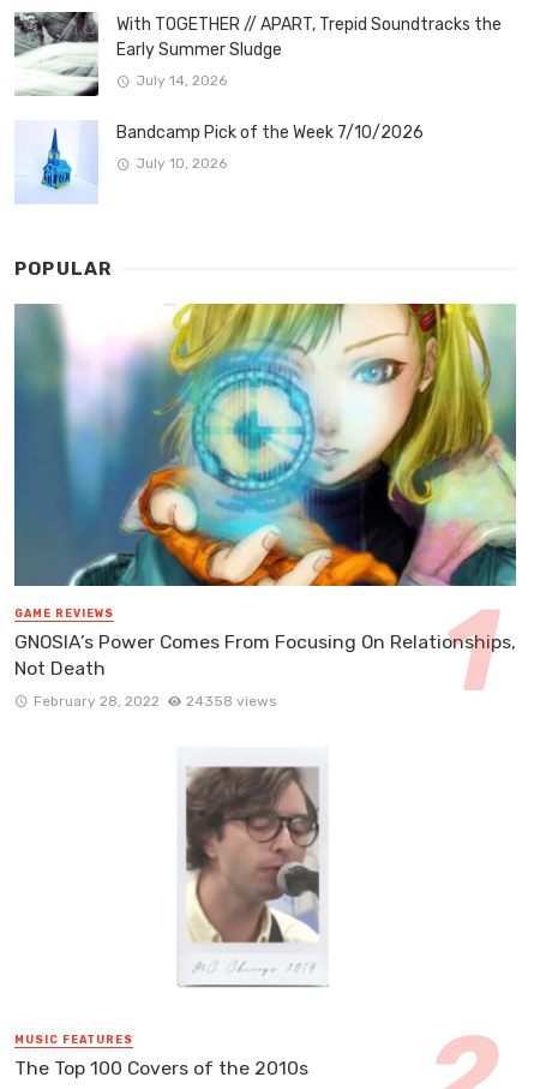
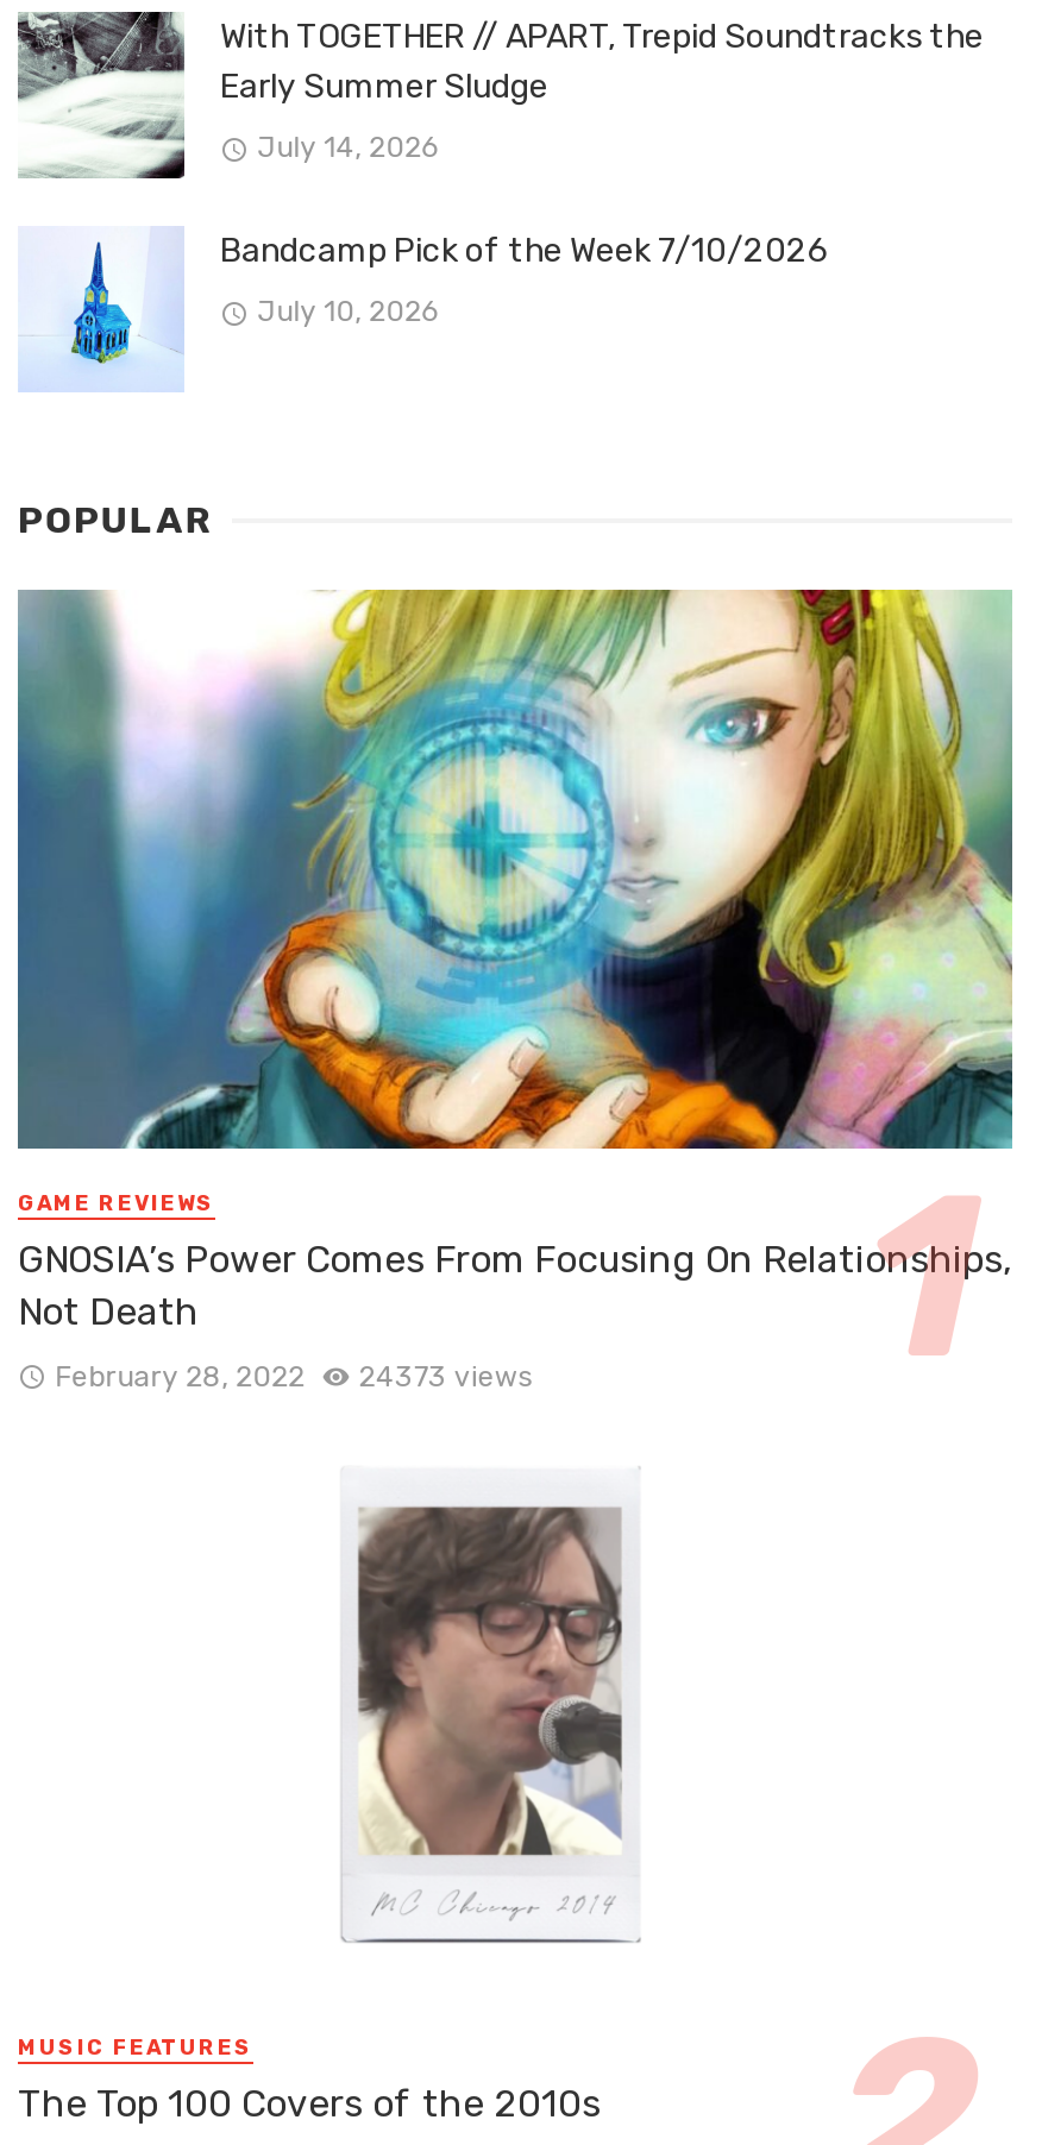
- February 28, 2022 24358 views
+ February 28, 2022 24373 views
